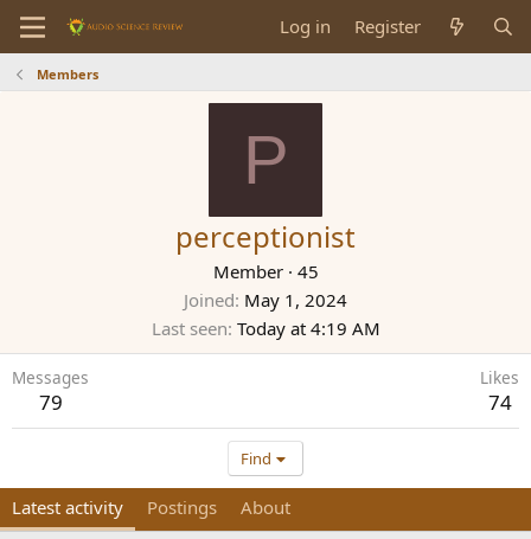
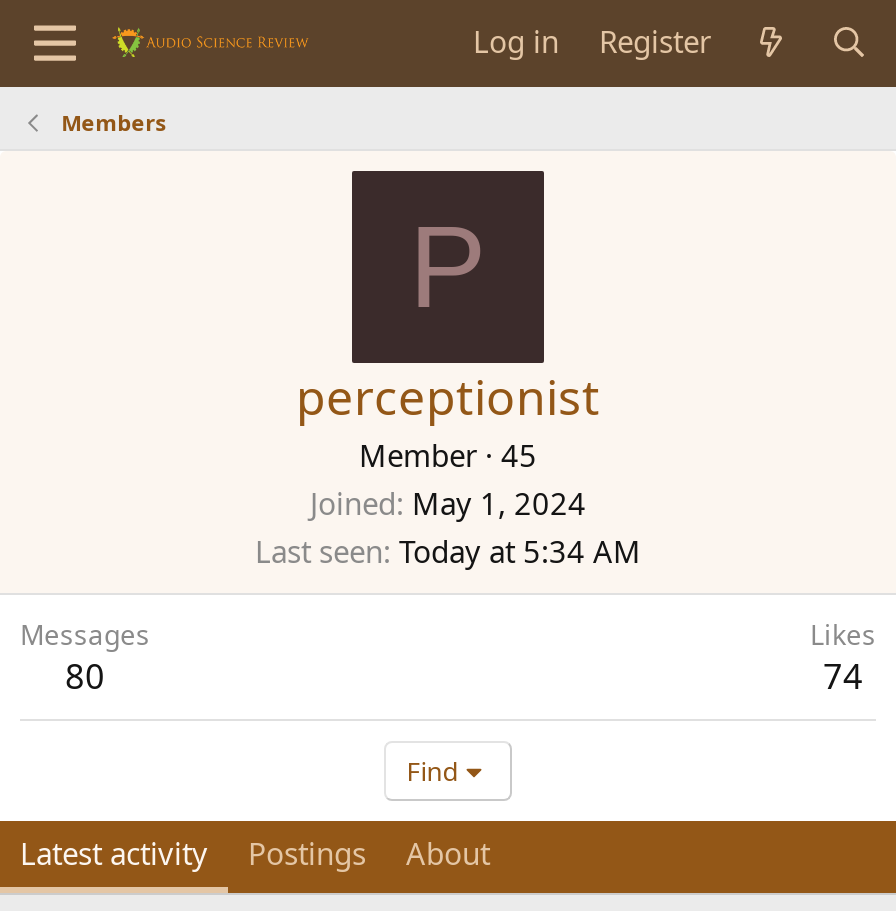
- Last seen Today at 4:19 AM
+ Last seen Today at 5:34 AM

- 79
+ 80
